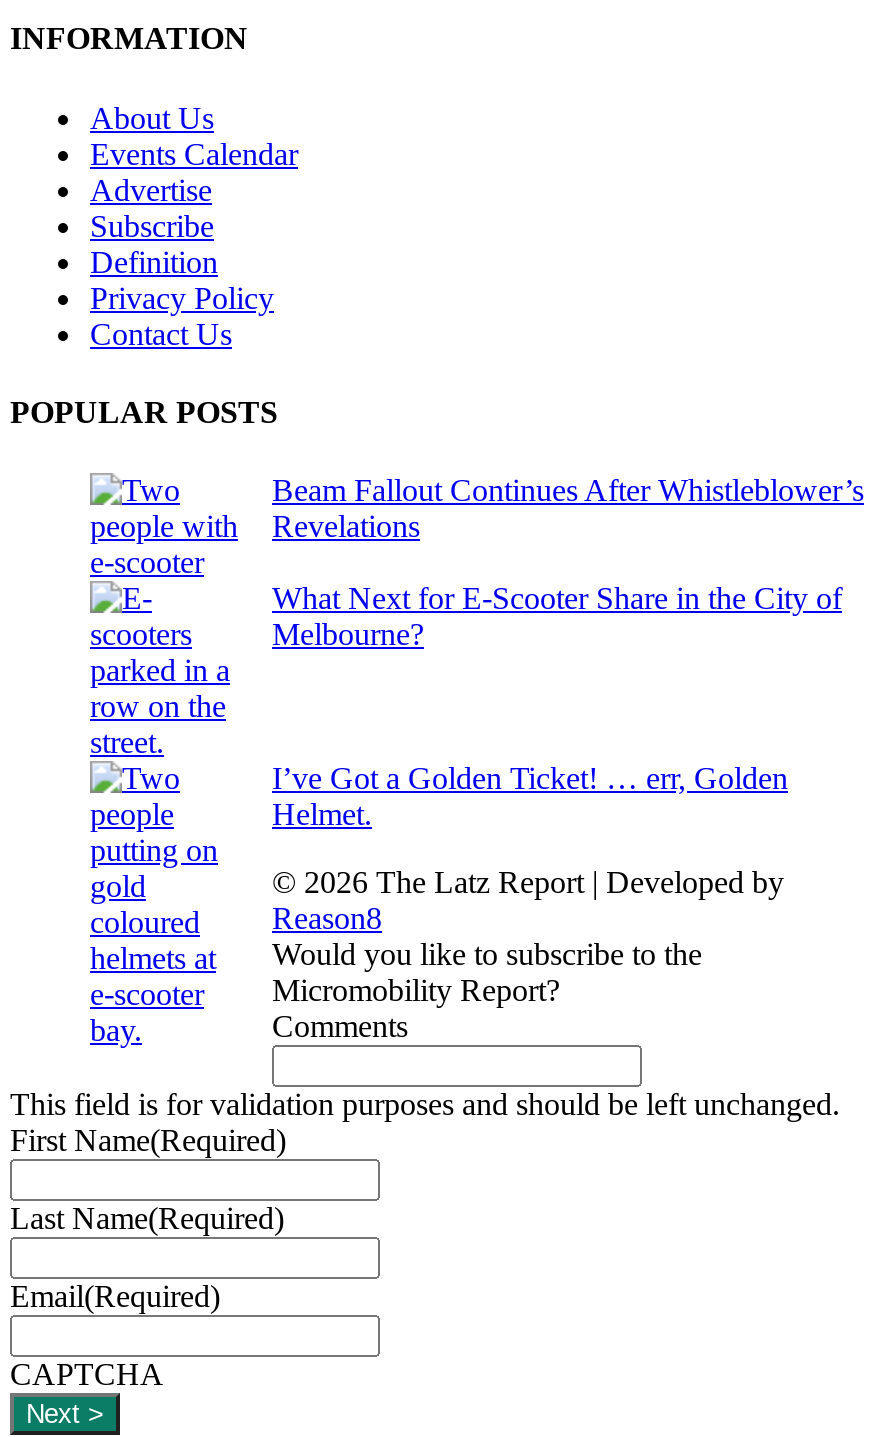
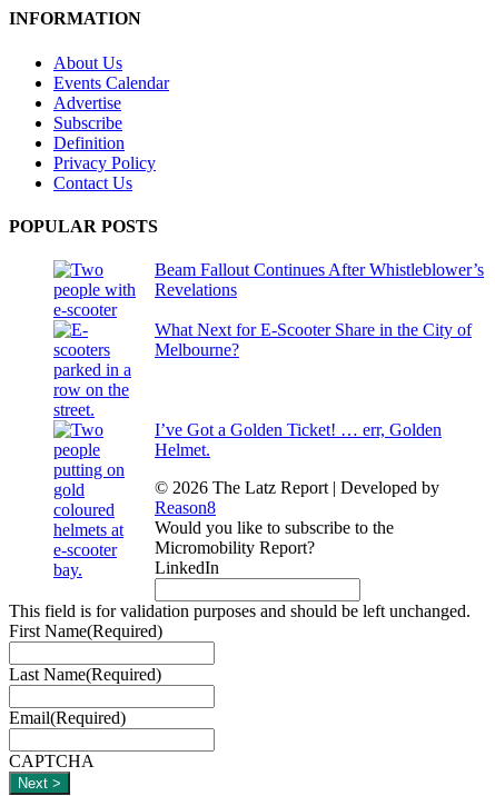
- Comments
+ LinkedIn
